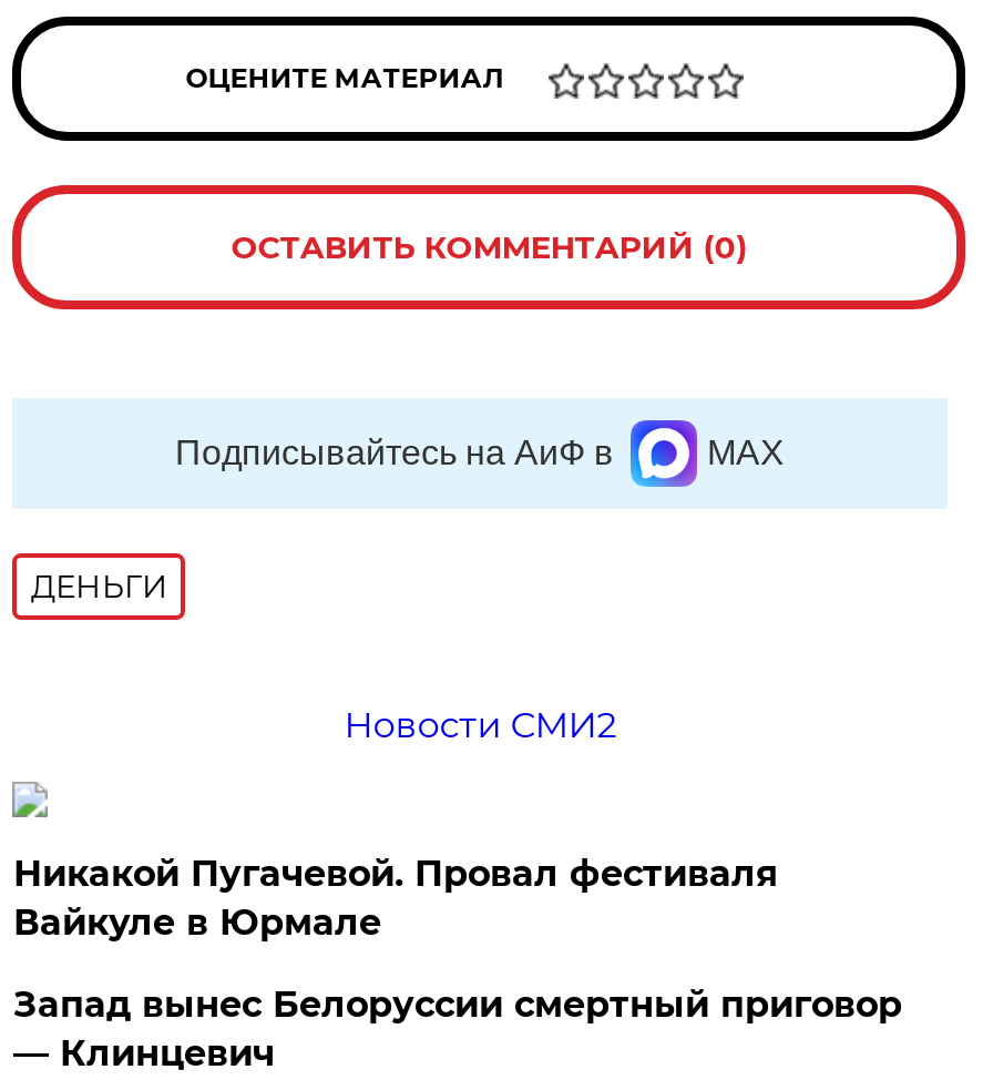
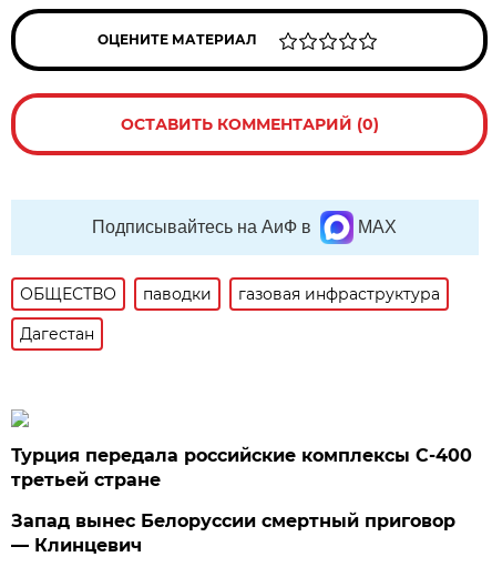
- ДЕНЬГИ
+ ОБЩЕСТВО
+ паводки
+ газовая инфраструктура

- Новости СМИ2
+ Дагестан

- Никакой Пугачевой. Провал фестиваля
- Вайкуле в Юрмале
+ Турция передала российские комплексы С-400
+ третьей стране
